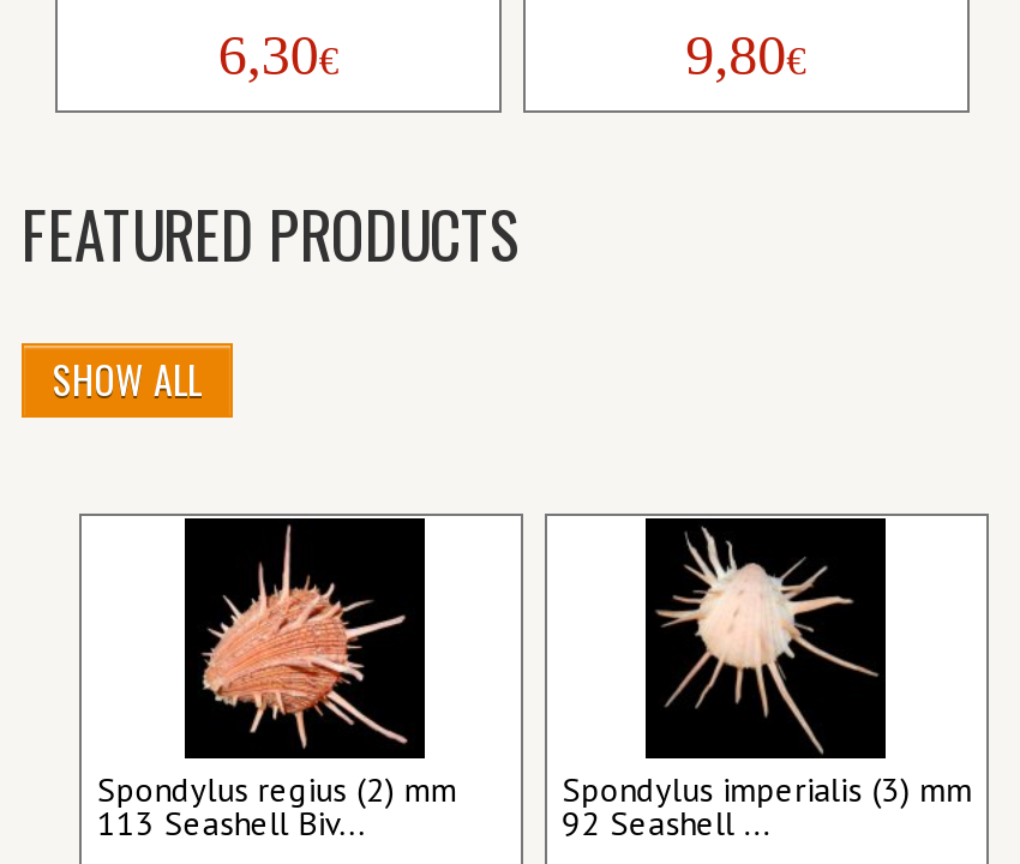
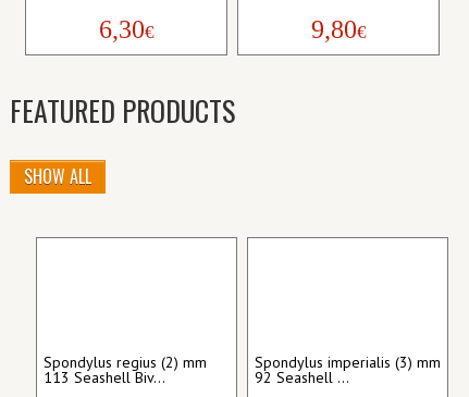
- [image]

- [image]
